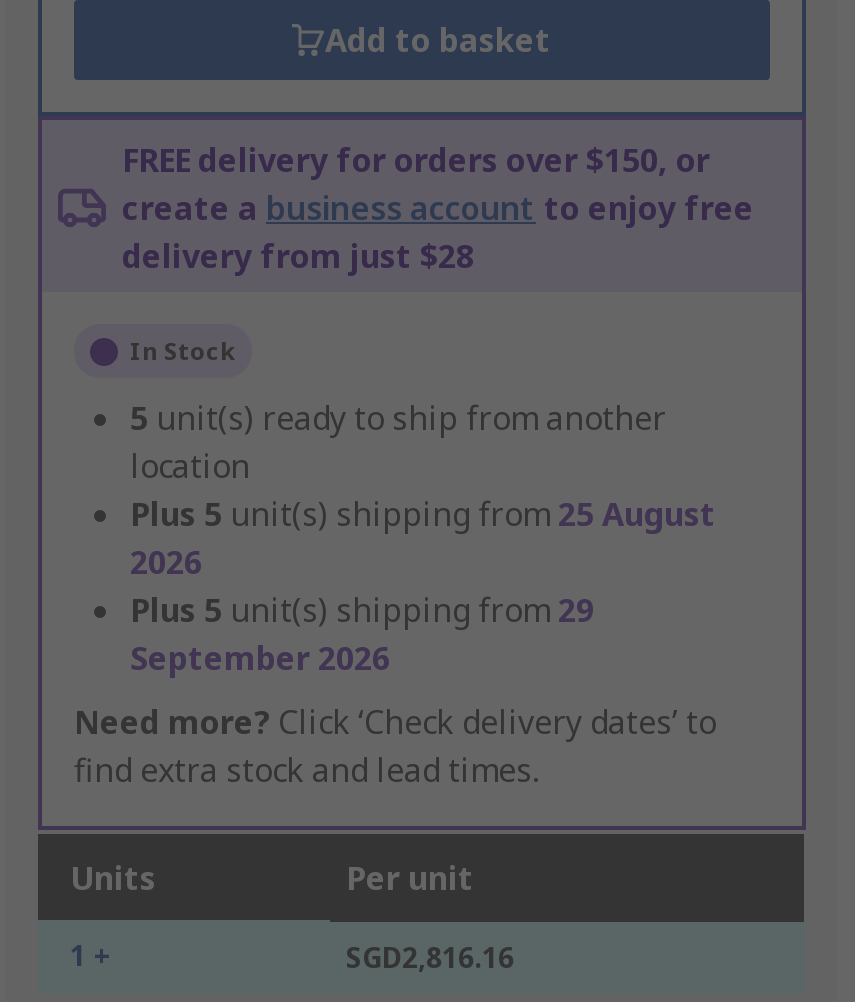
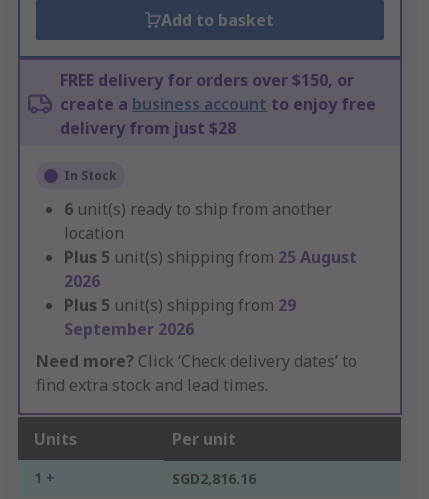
- 5 unit(s) ready to ship from another
+ 6 unit(s) ready to ship from another
